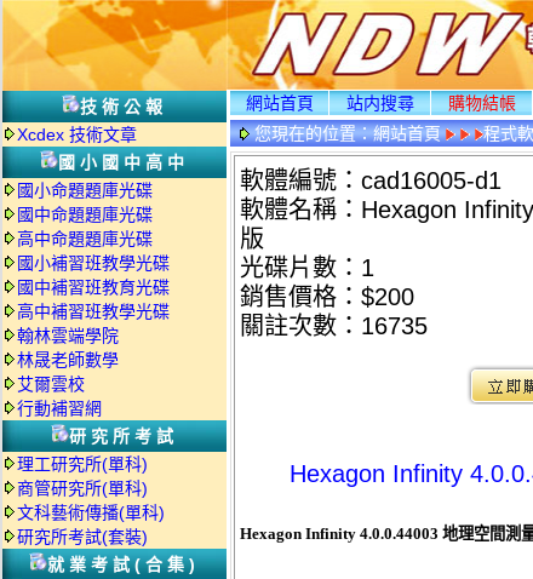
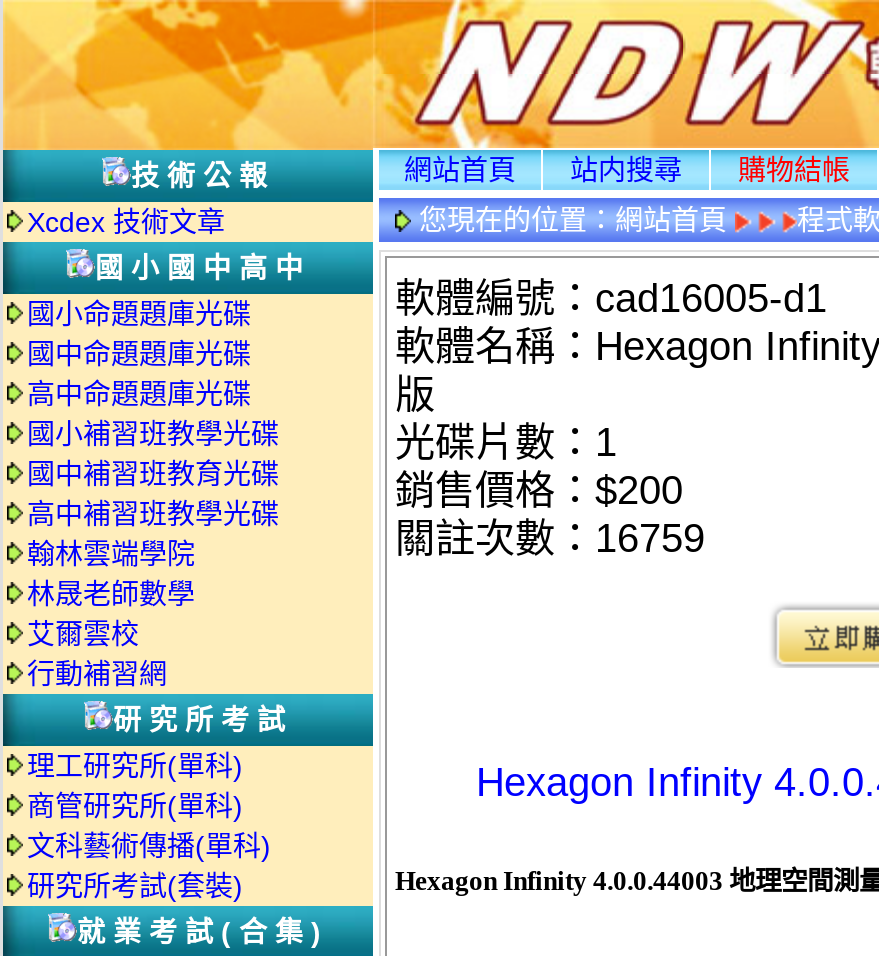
- 關註次數：16735
+ 關註次數：16759
